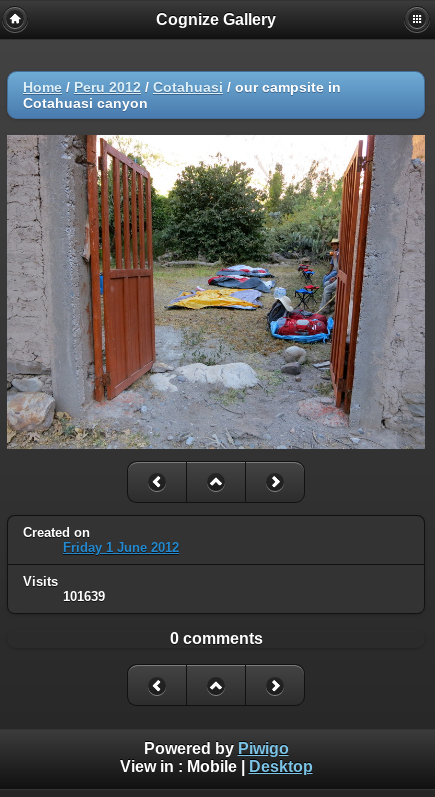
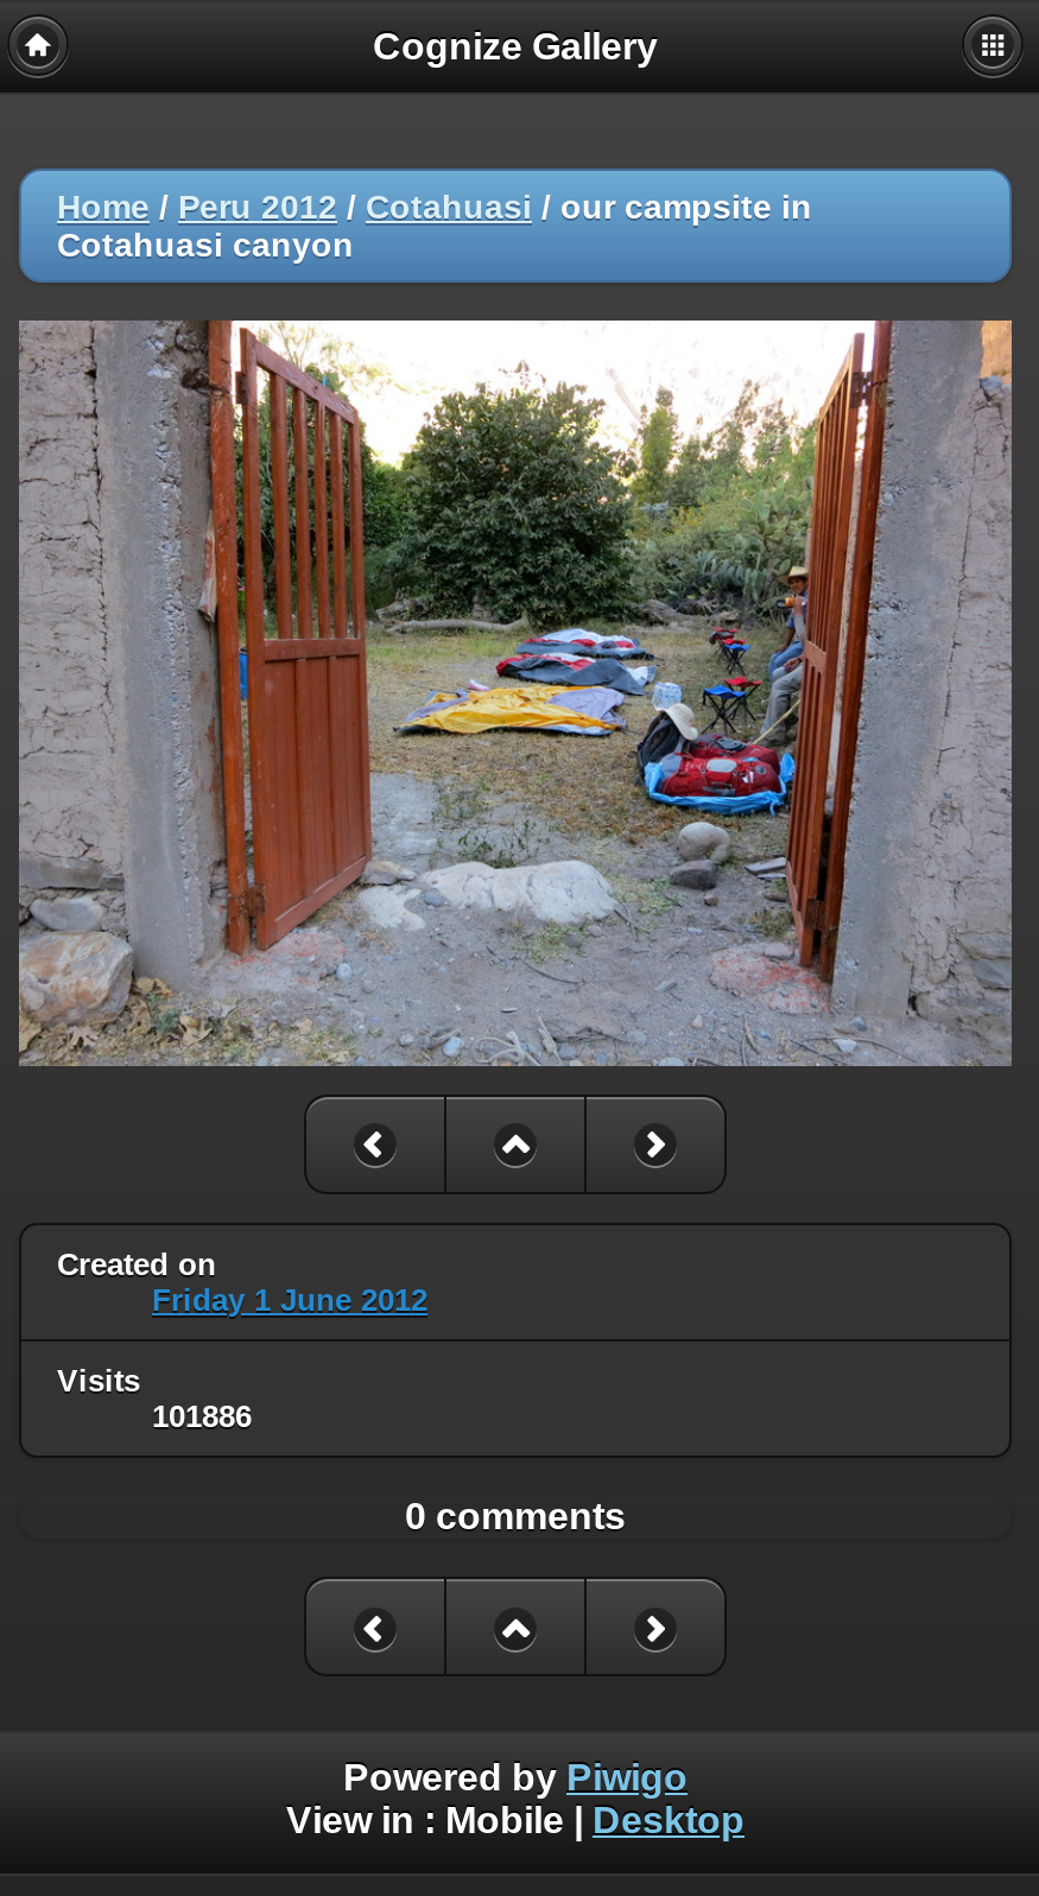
- 101639
+ 101886
